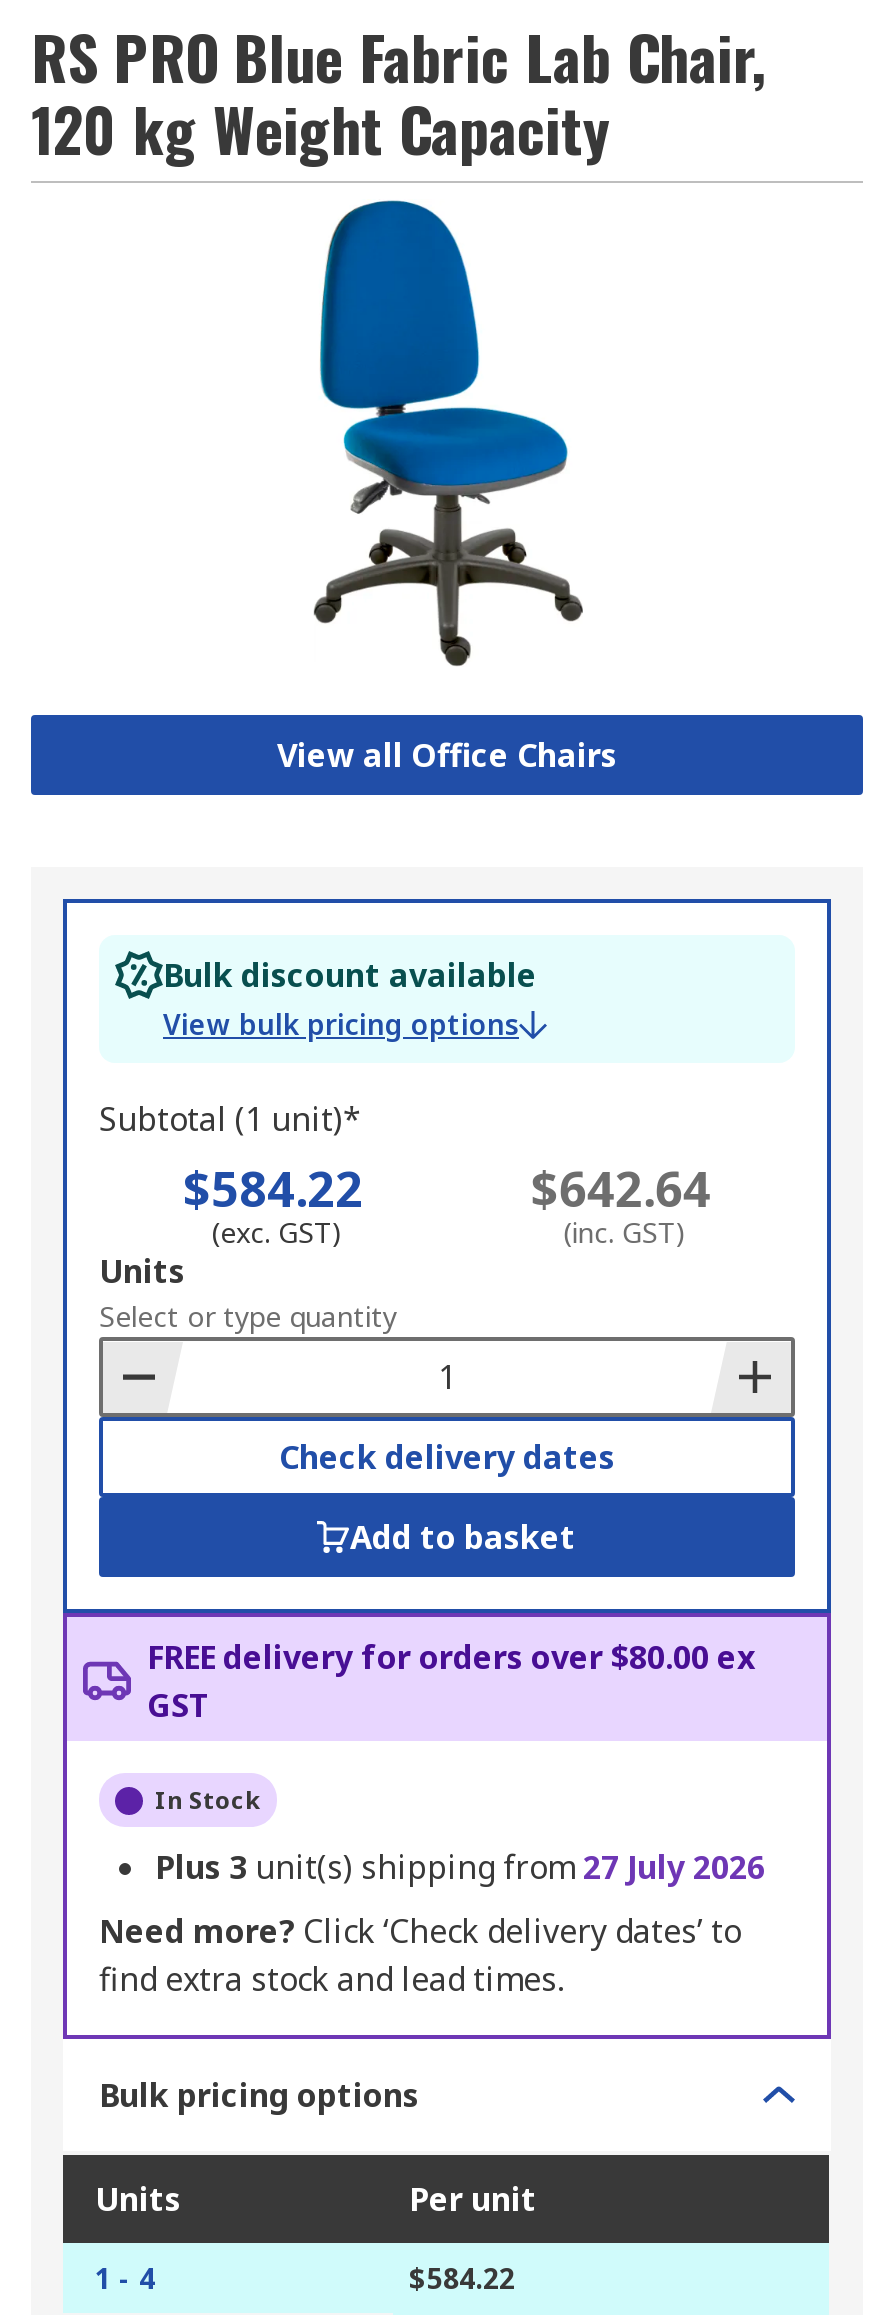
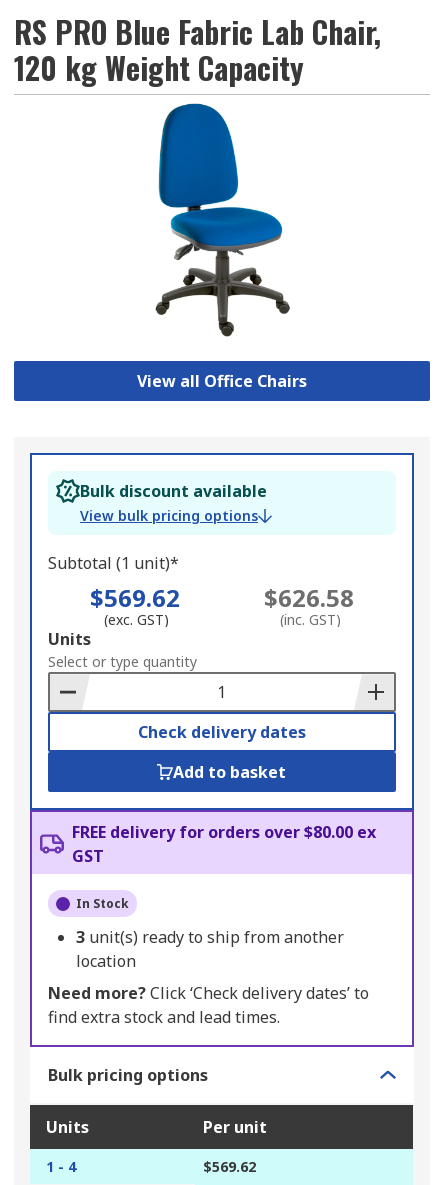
- $584.22
+ $569.62

- $642.64
+ $626.58

- Plus 3 unit(s) shipping from 27 July 2026
+ 3 unit(s) ready to ship from another
+ location

- $584.22
+ $569.62
